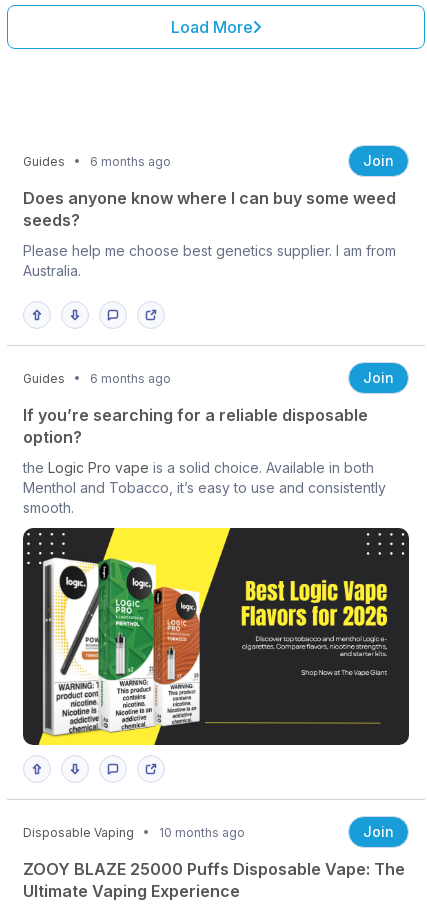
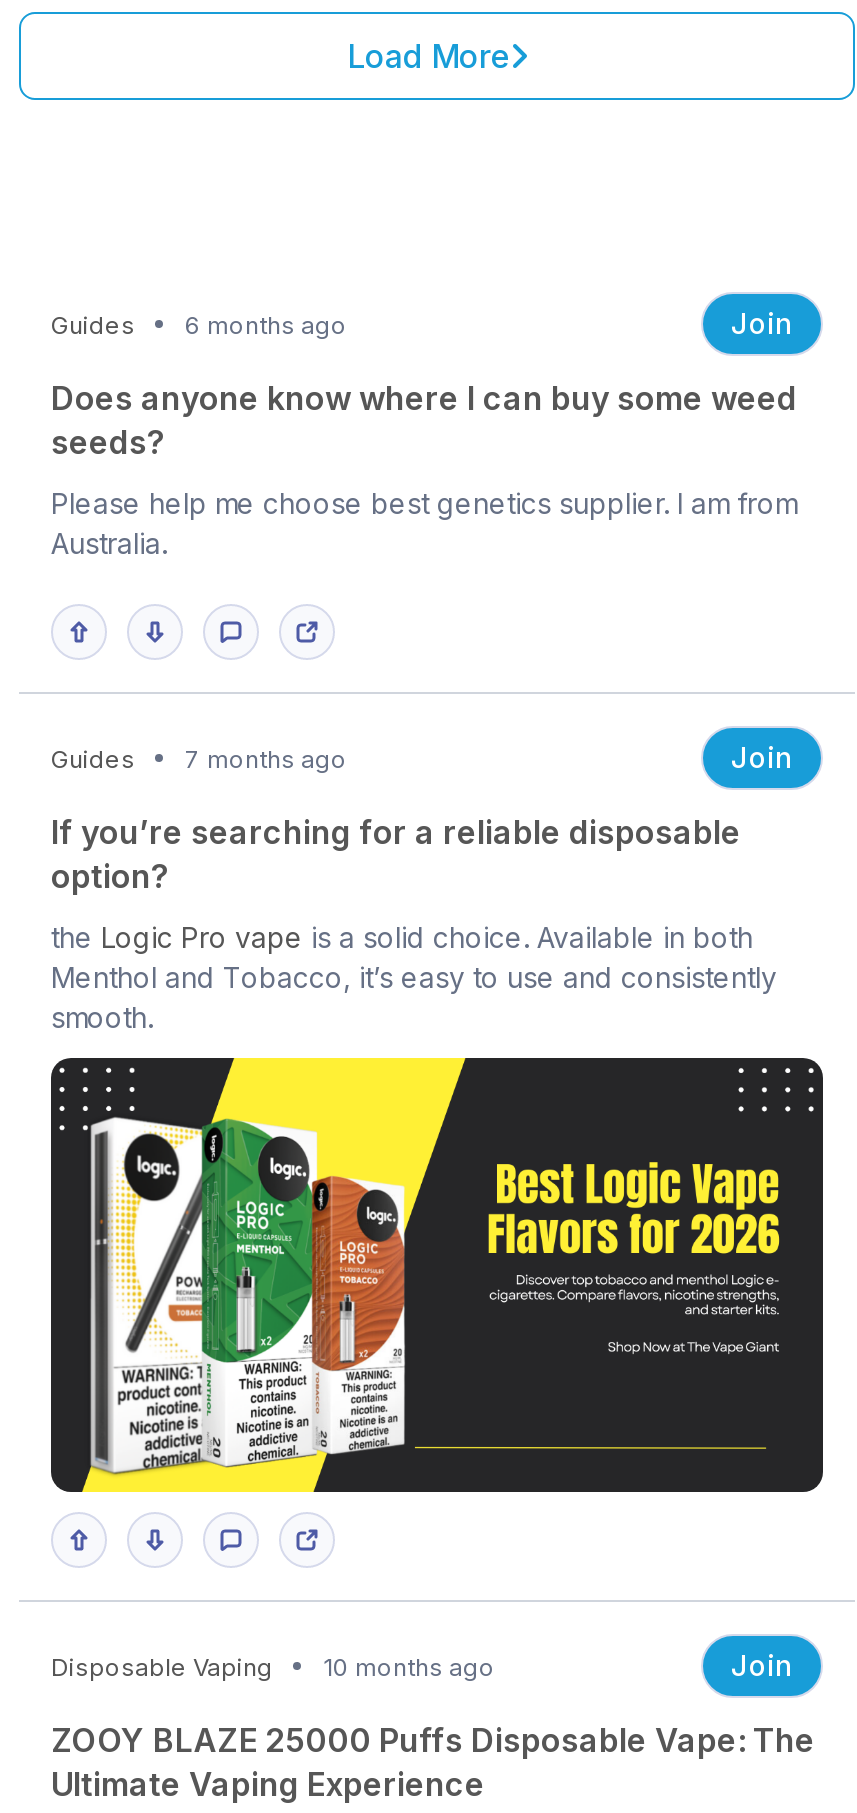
- Guides 6 months ago
+ Guides 7 months ago
